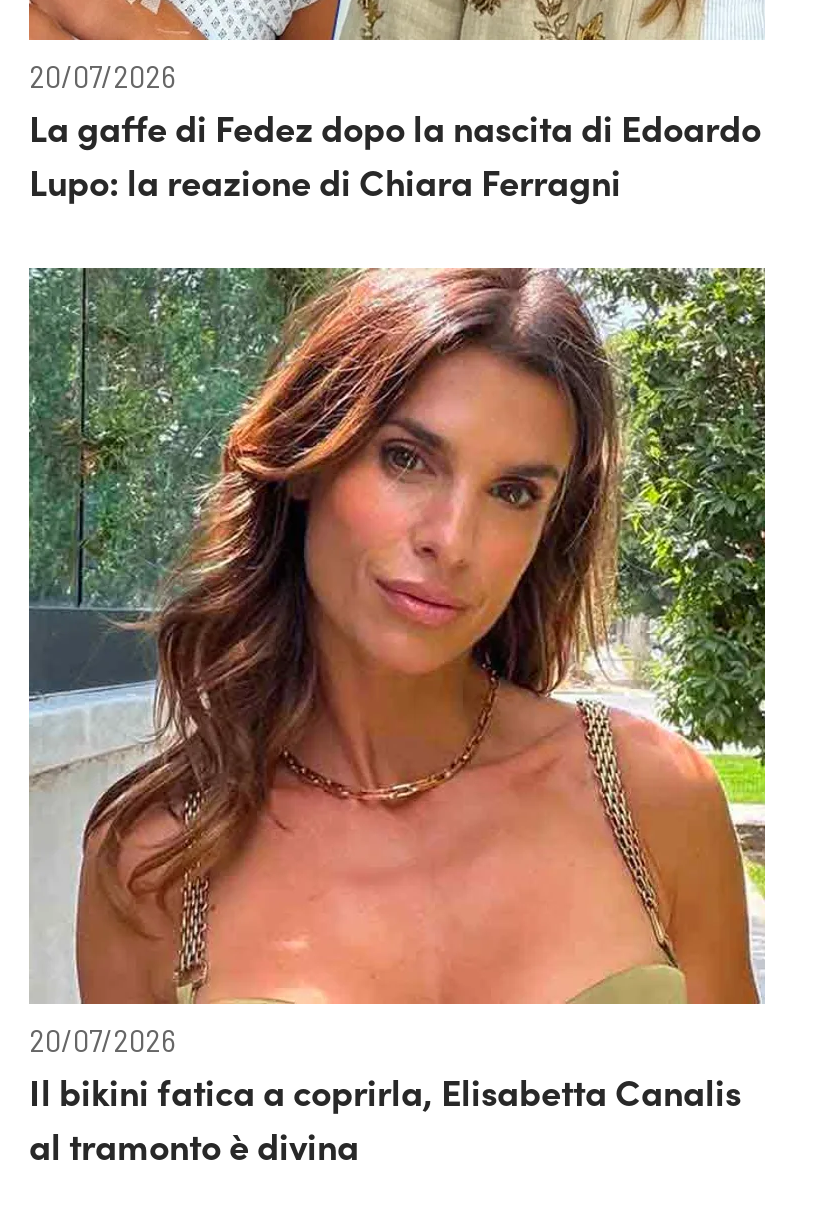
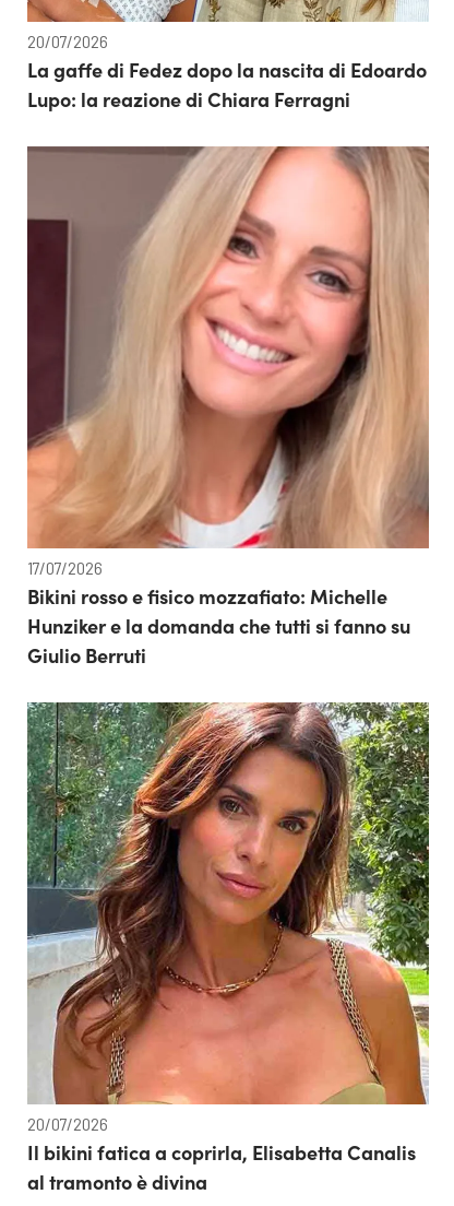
+ [image]
+ 17/07/2026
+ Bikini rosso e fisico mozzafiato: Michelle
+ Hunziker e la domanda che tutti si fanno su
+ Giulio Berruti
